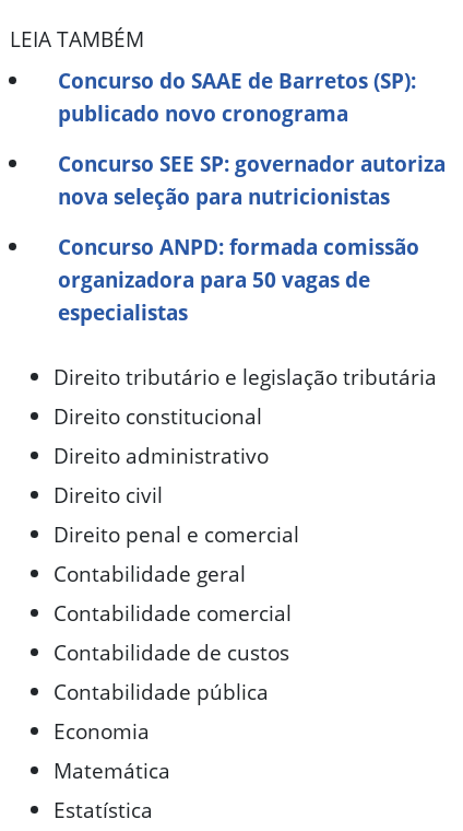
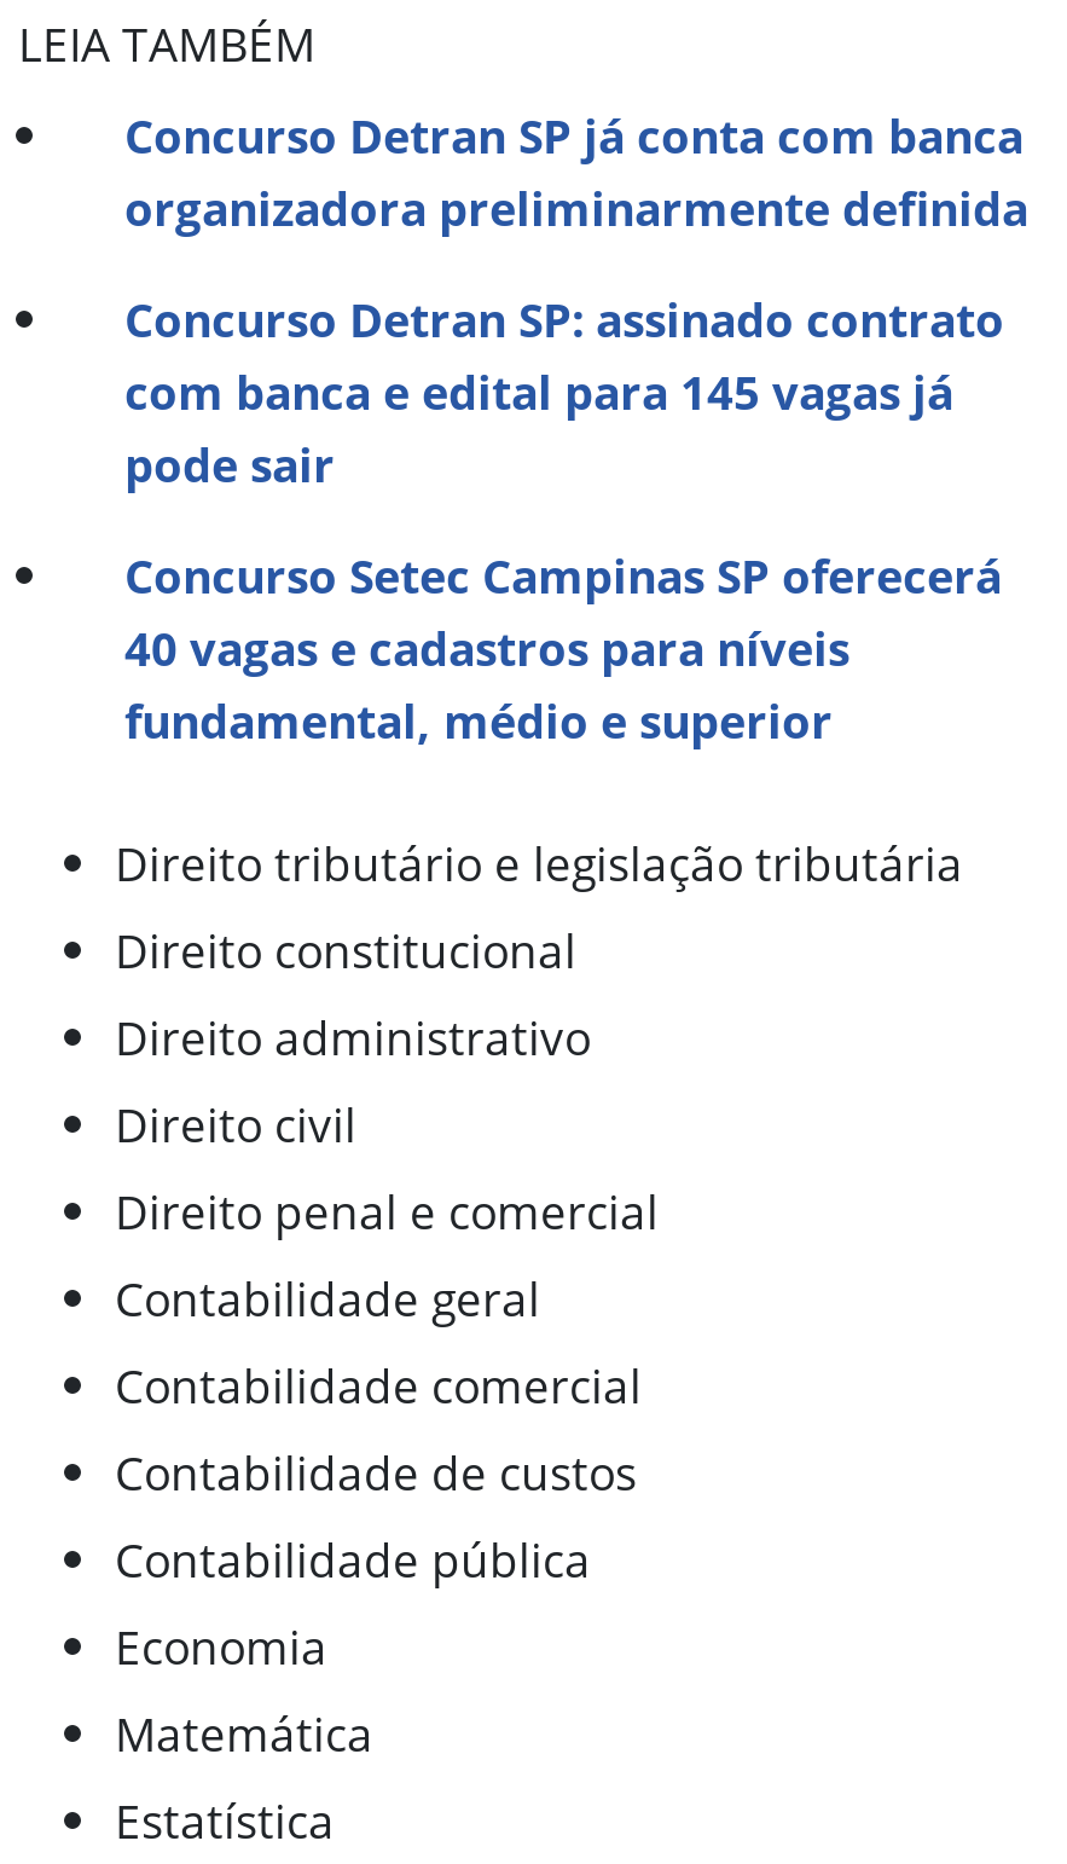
- Concurso do SAAE de Barretos (SP):
- publicado novo cronograma
+ Concurso Detran SP já conta com banca
+ organizadora preliminarmente definida

- Concurso SEE SP: governador autoriza
- nova seleção para nutricionistas
+ Concurso Detran SP: assinado contrato
+ com banca e edital para 145 vagas já
+ pode sair

- Concurso ANPD: formada comissão
- organizadora para 50 vagas de
- especialistas
+ Concurso Setec Campinas SP oferecerá
+ 40 vagas e cadastros para níveis
+ fundamental, médio e superior
